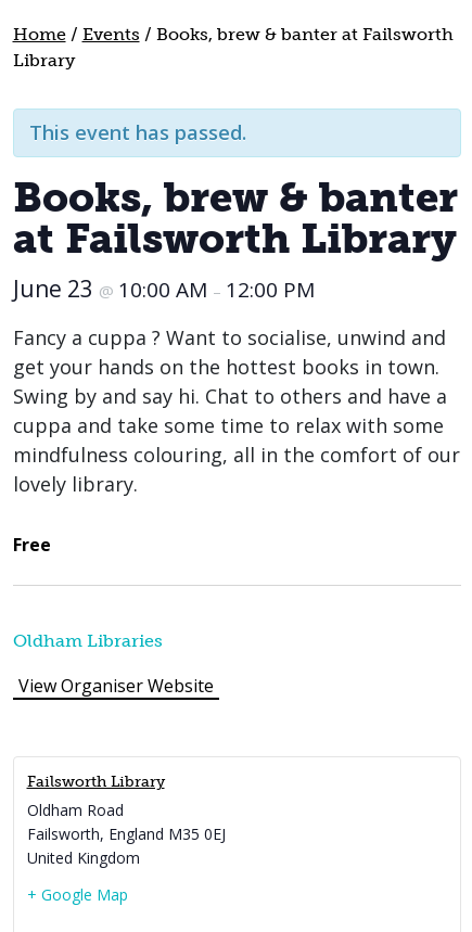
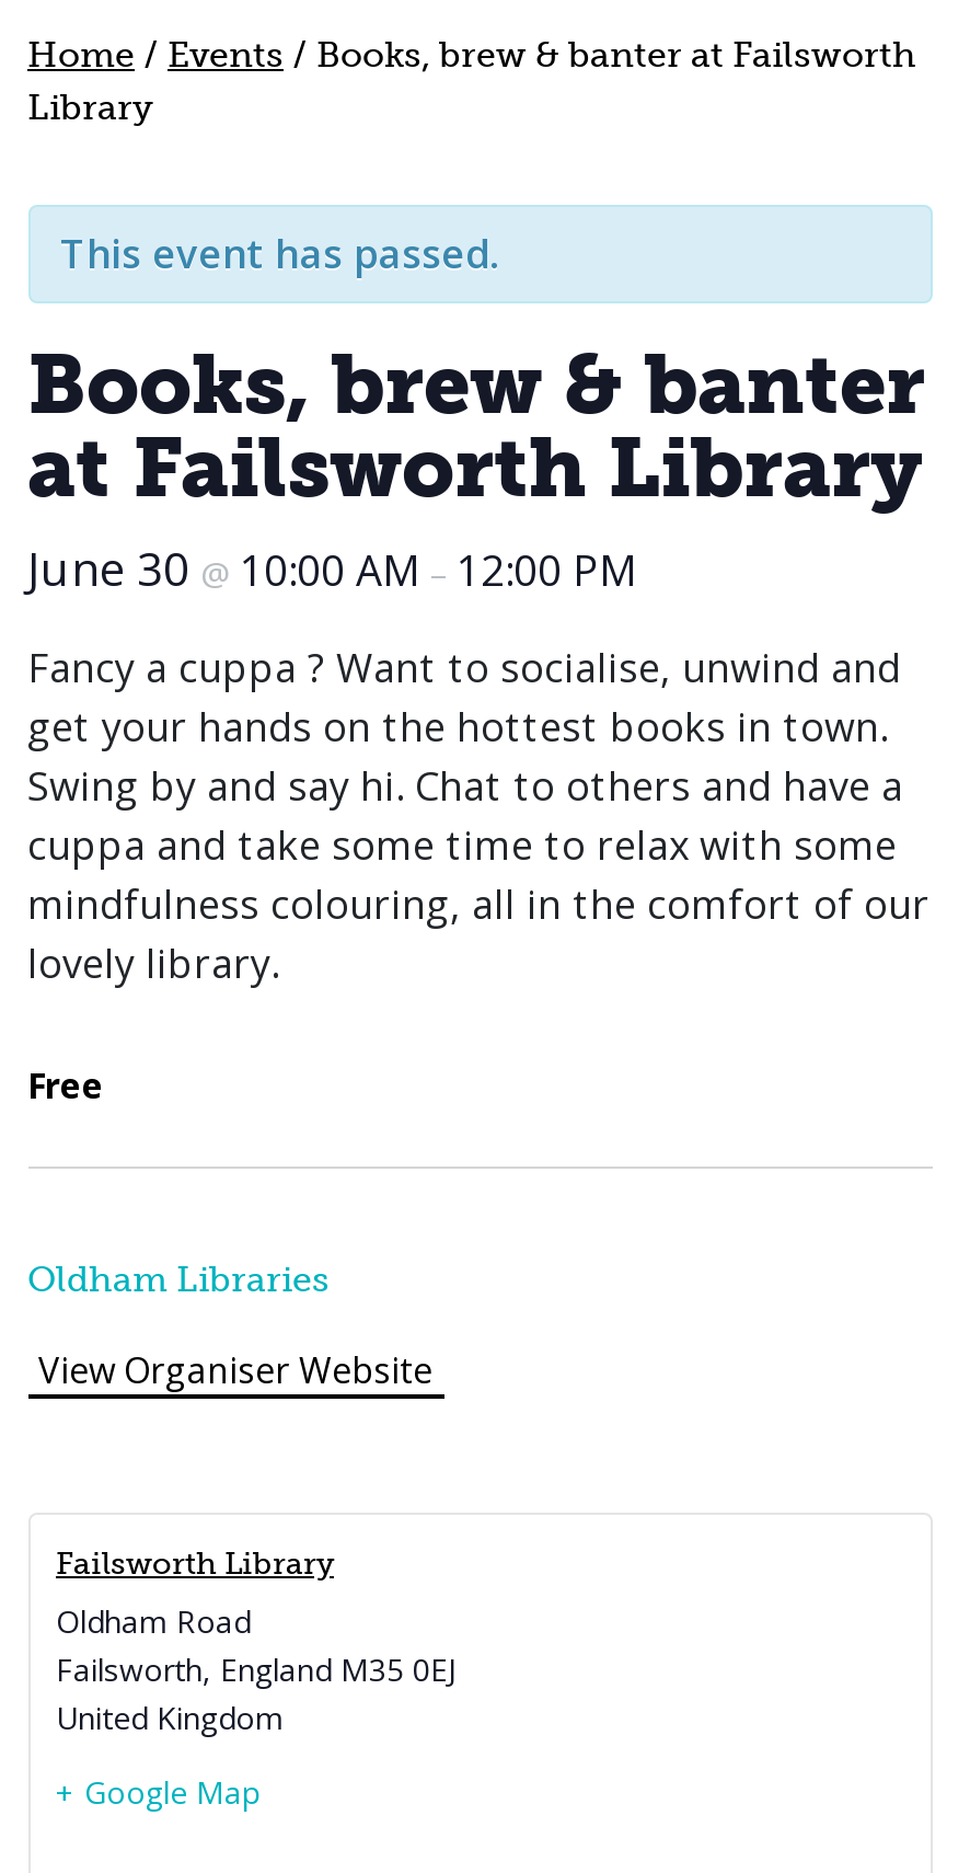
- June 23 @ 10:00 AM – 12:00 PM
+ June 30 @ 10:00 AM – 12:00 PM
